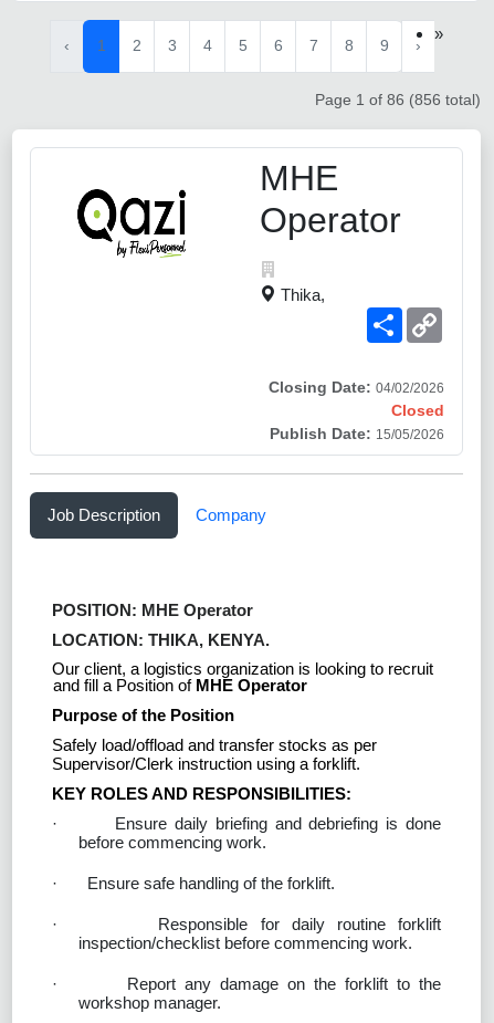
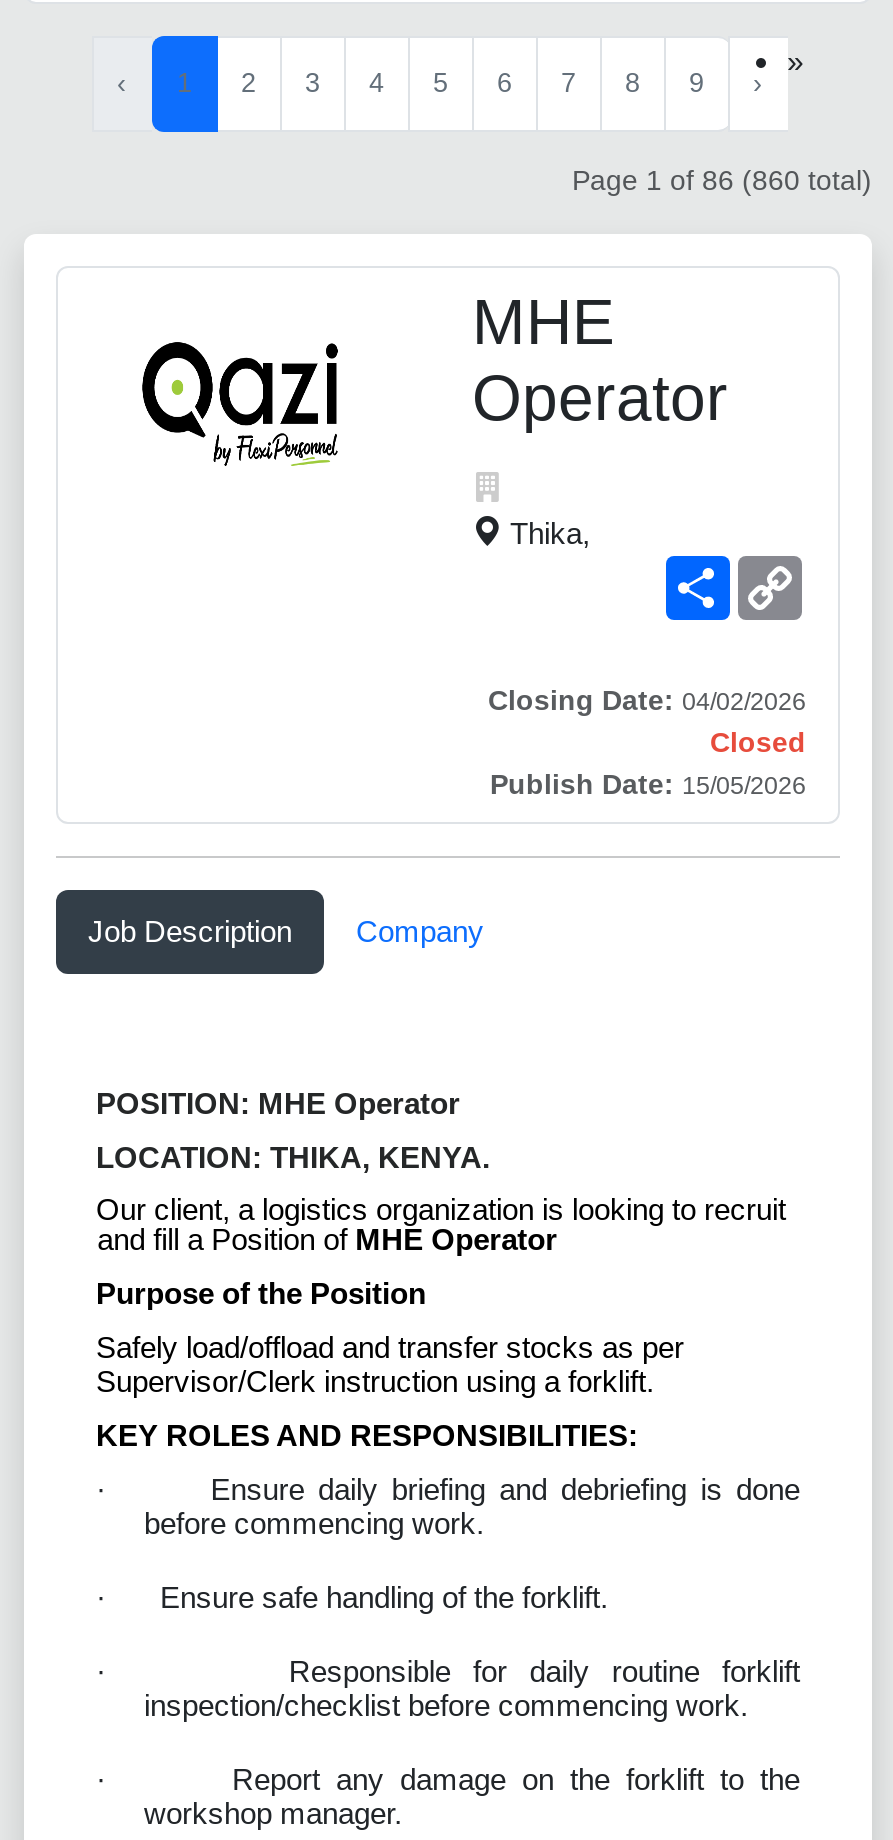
- Page 1 of 86 (856 total)
+ Page 1 of 86 (860 total)
